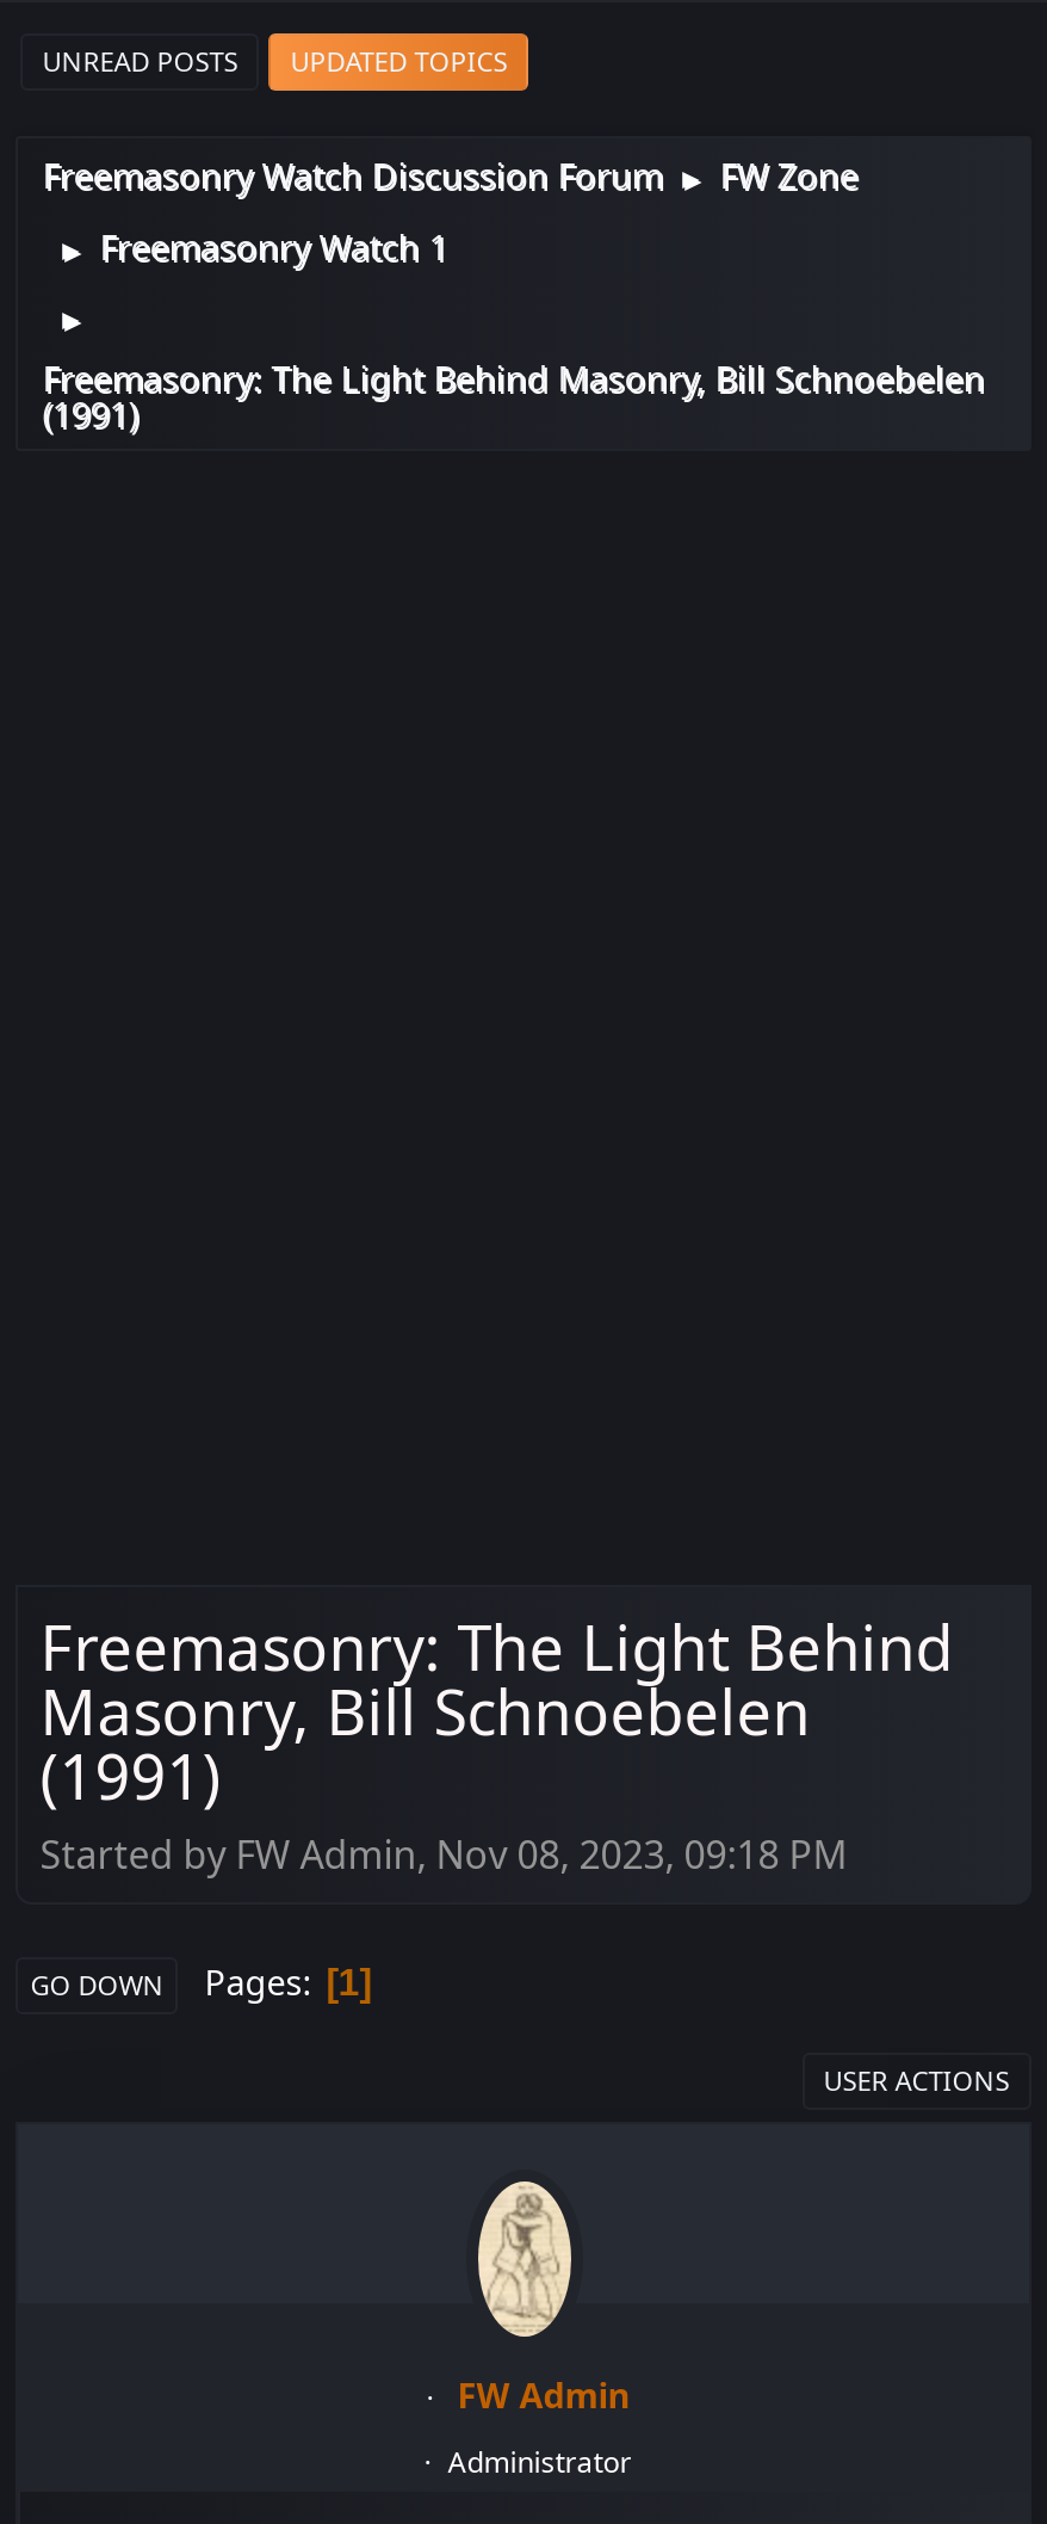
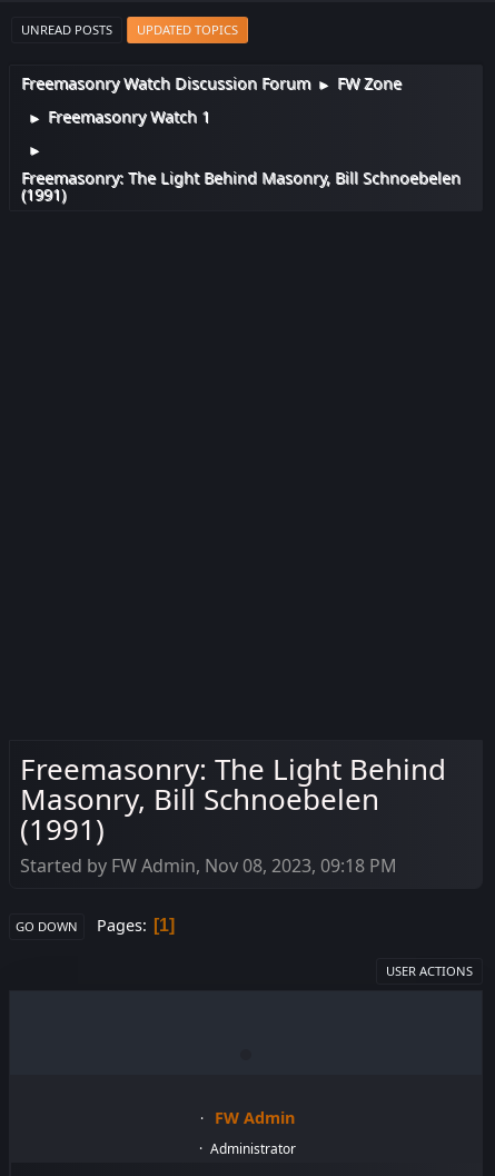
- [image]
